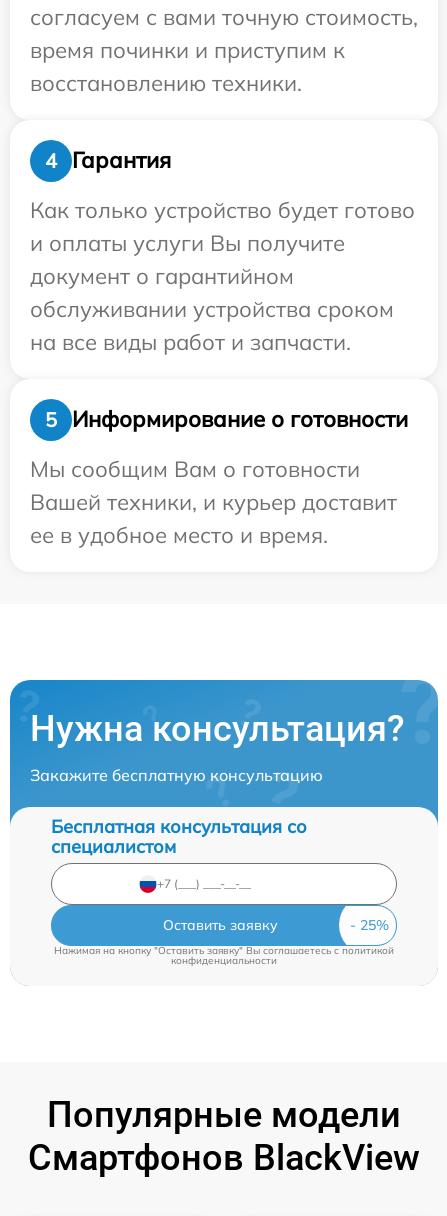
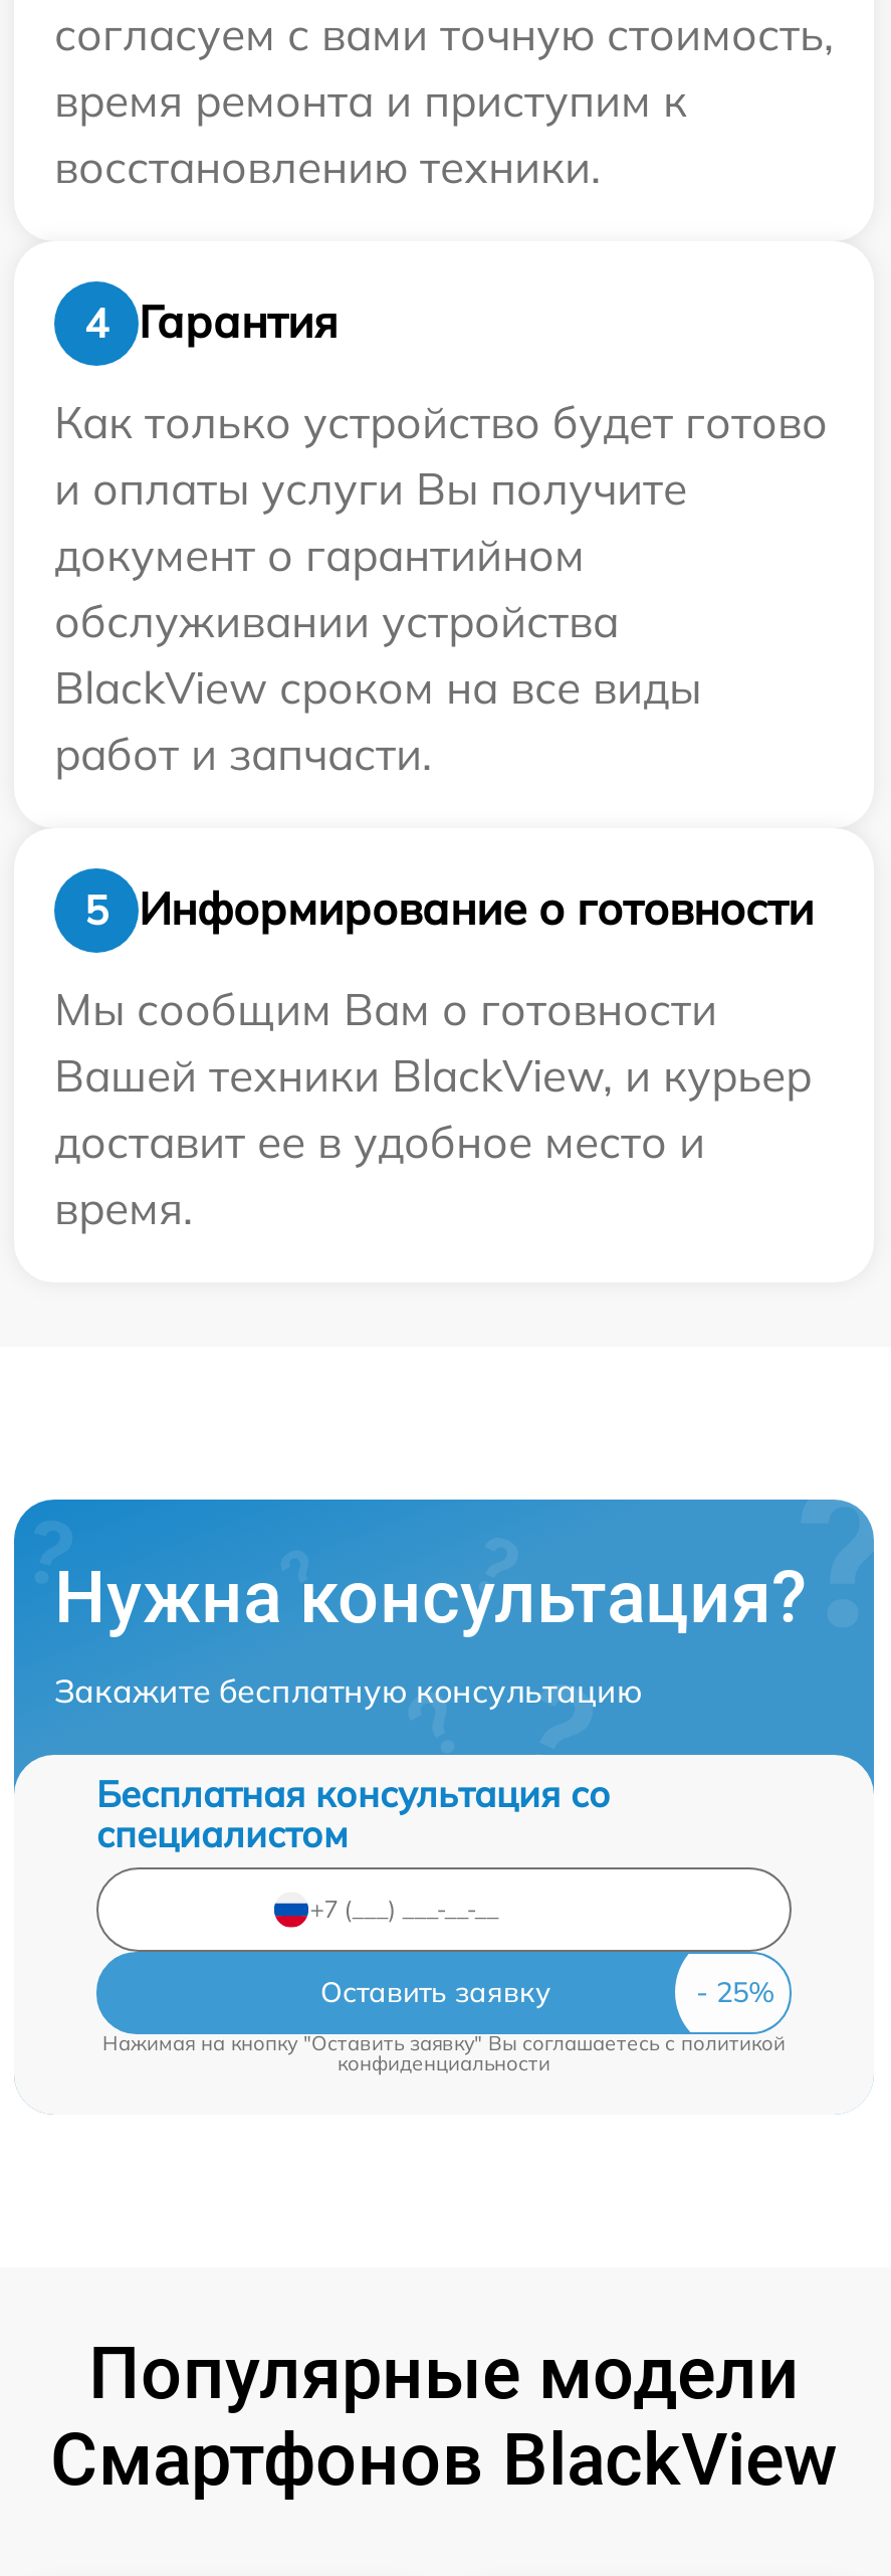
- время починки и приступим к
+ время ремонта и приступим к

- обслуживании устройства сроком
- на все виды работ и запчасти.
+ обслуживании устройства
+ BlackView сроком на все виды
+ работ и запчасти.

- Вашей техники, и курьер доставит
- ее в удобное место и время.
+ Вашей техники BlackView, и курьер
+ доставит ее в удобное место и
+ время.
